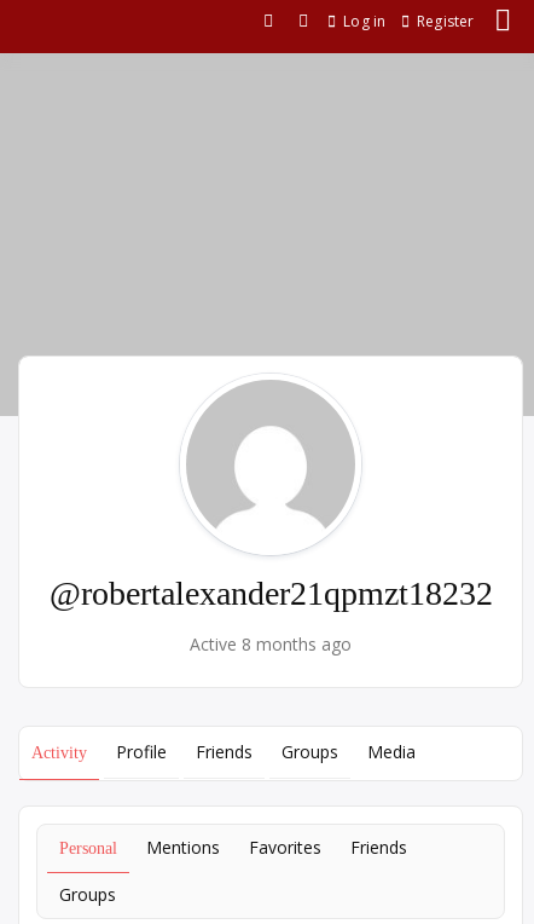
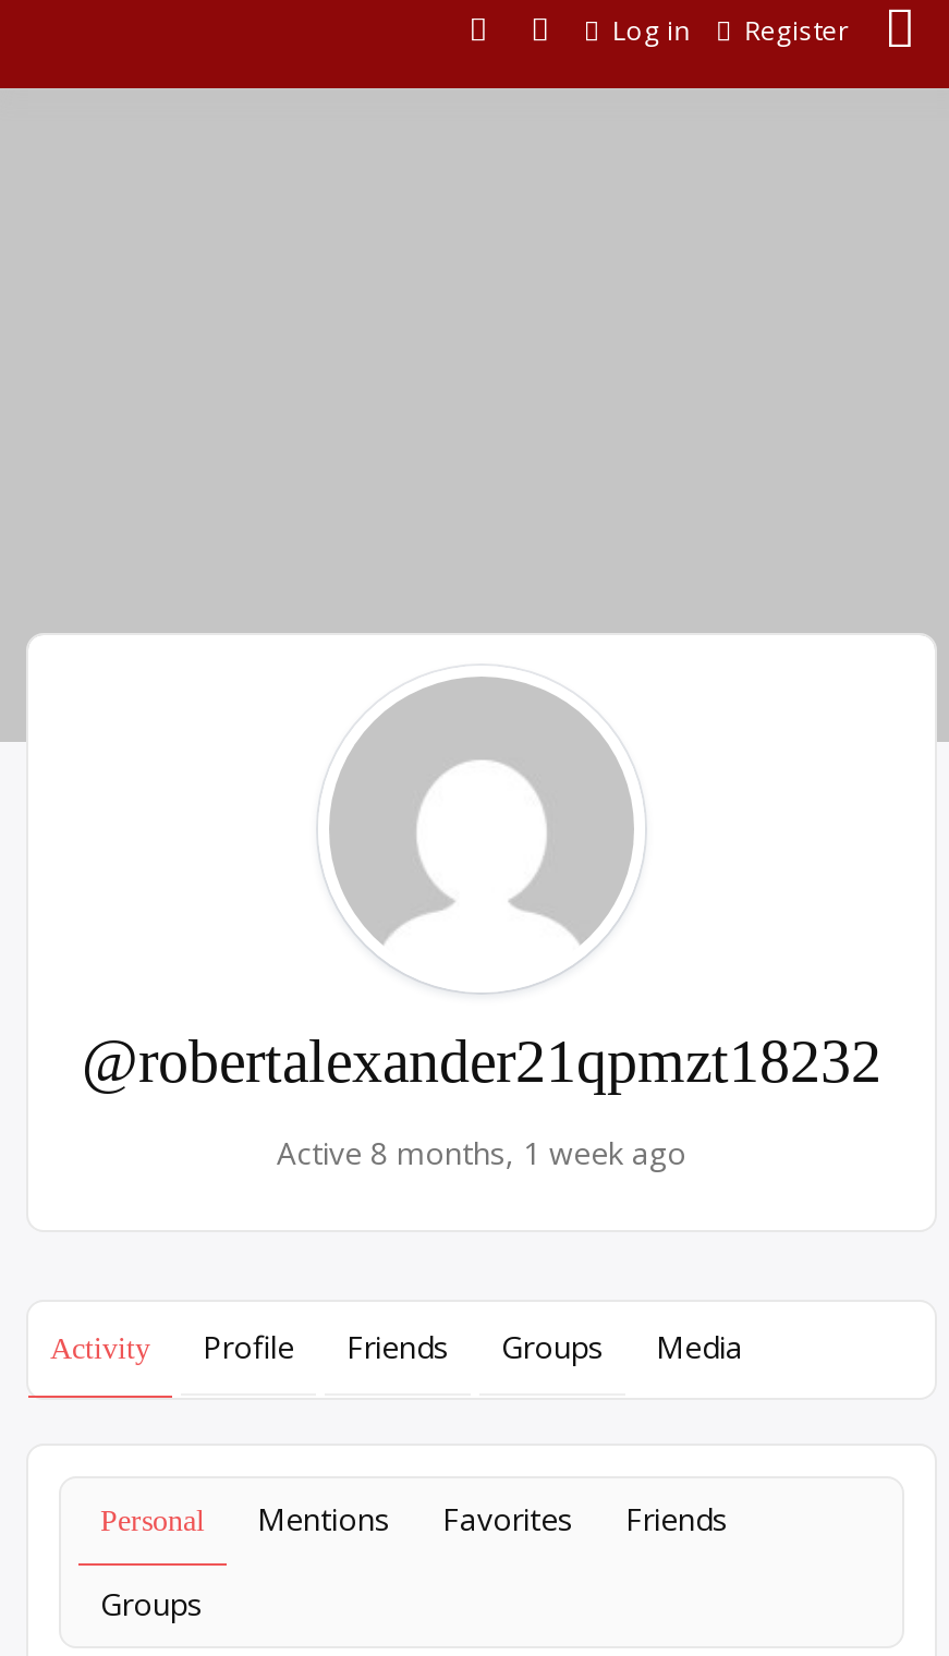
- Active 8 months ago
+ Active 8 months, 1 week ago
